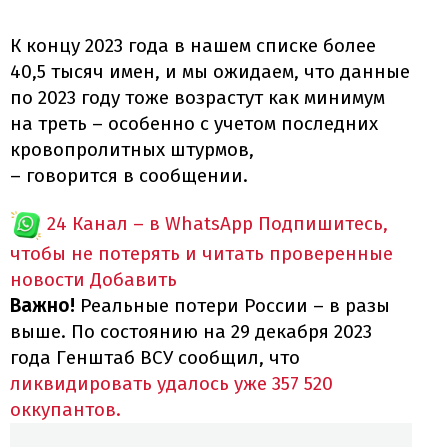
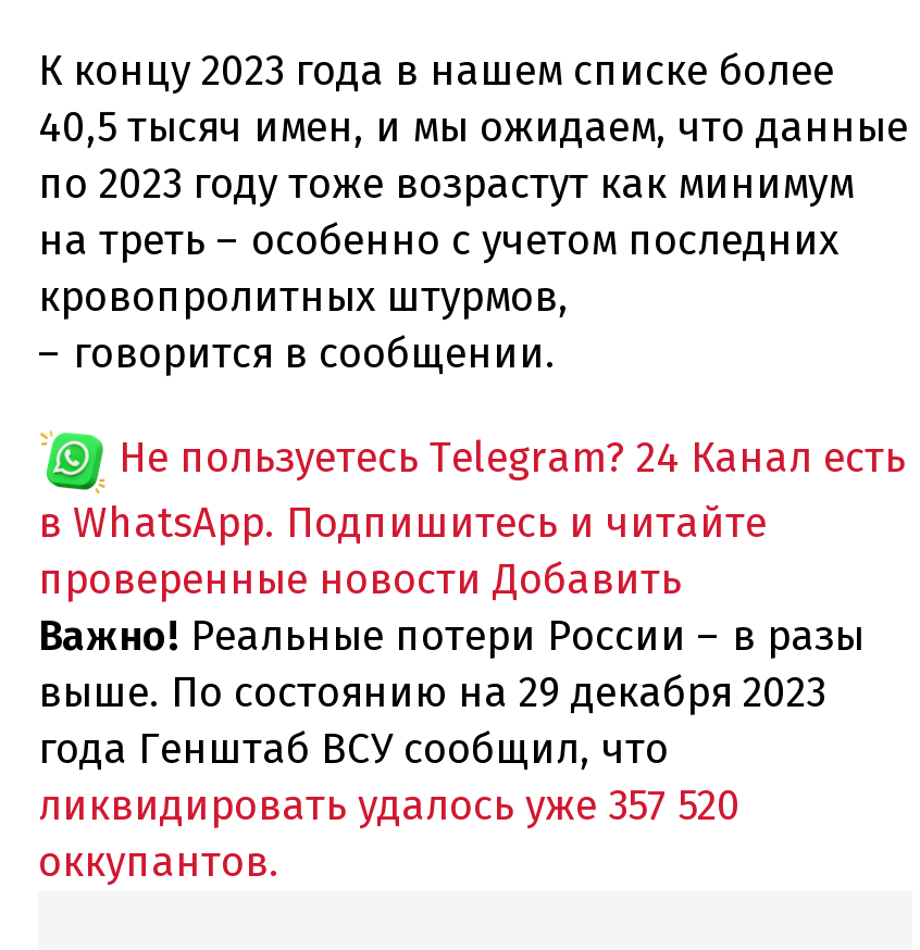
- 24 Канал – в WhatsApp Подпишитесь,
- чтобы не потерять и читать проверенные
- новости Добавить
+ Не пользуетесь Telegram? 24 Канал есть
+ в WhatsApp. Подпишитесь и читайте
+ проверенные новости Добавить
